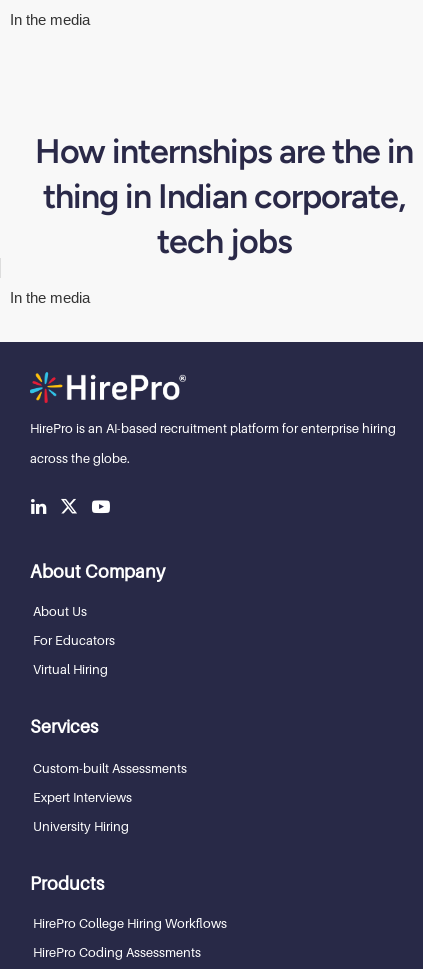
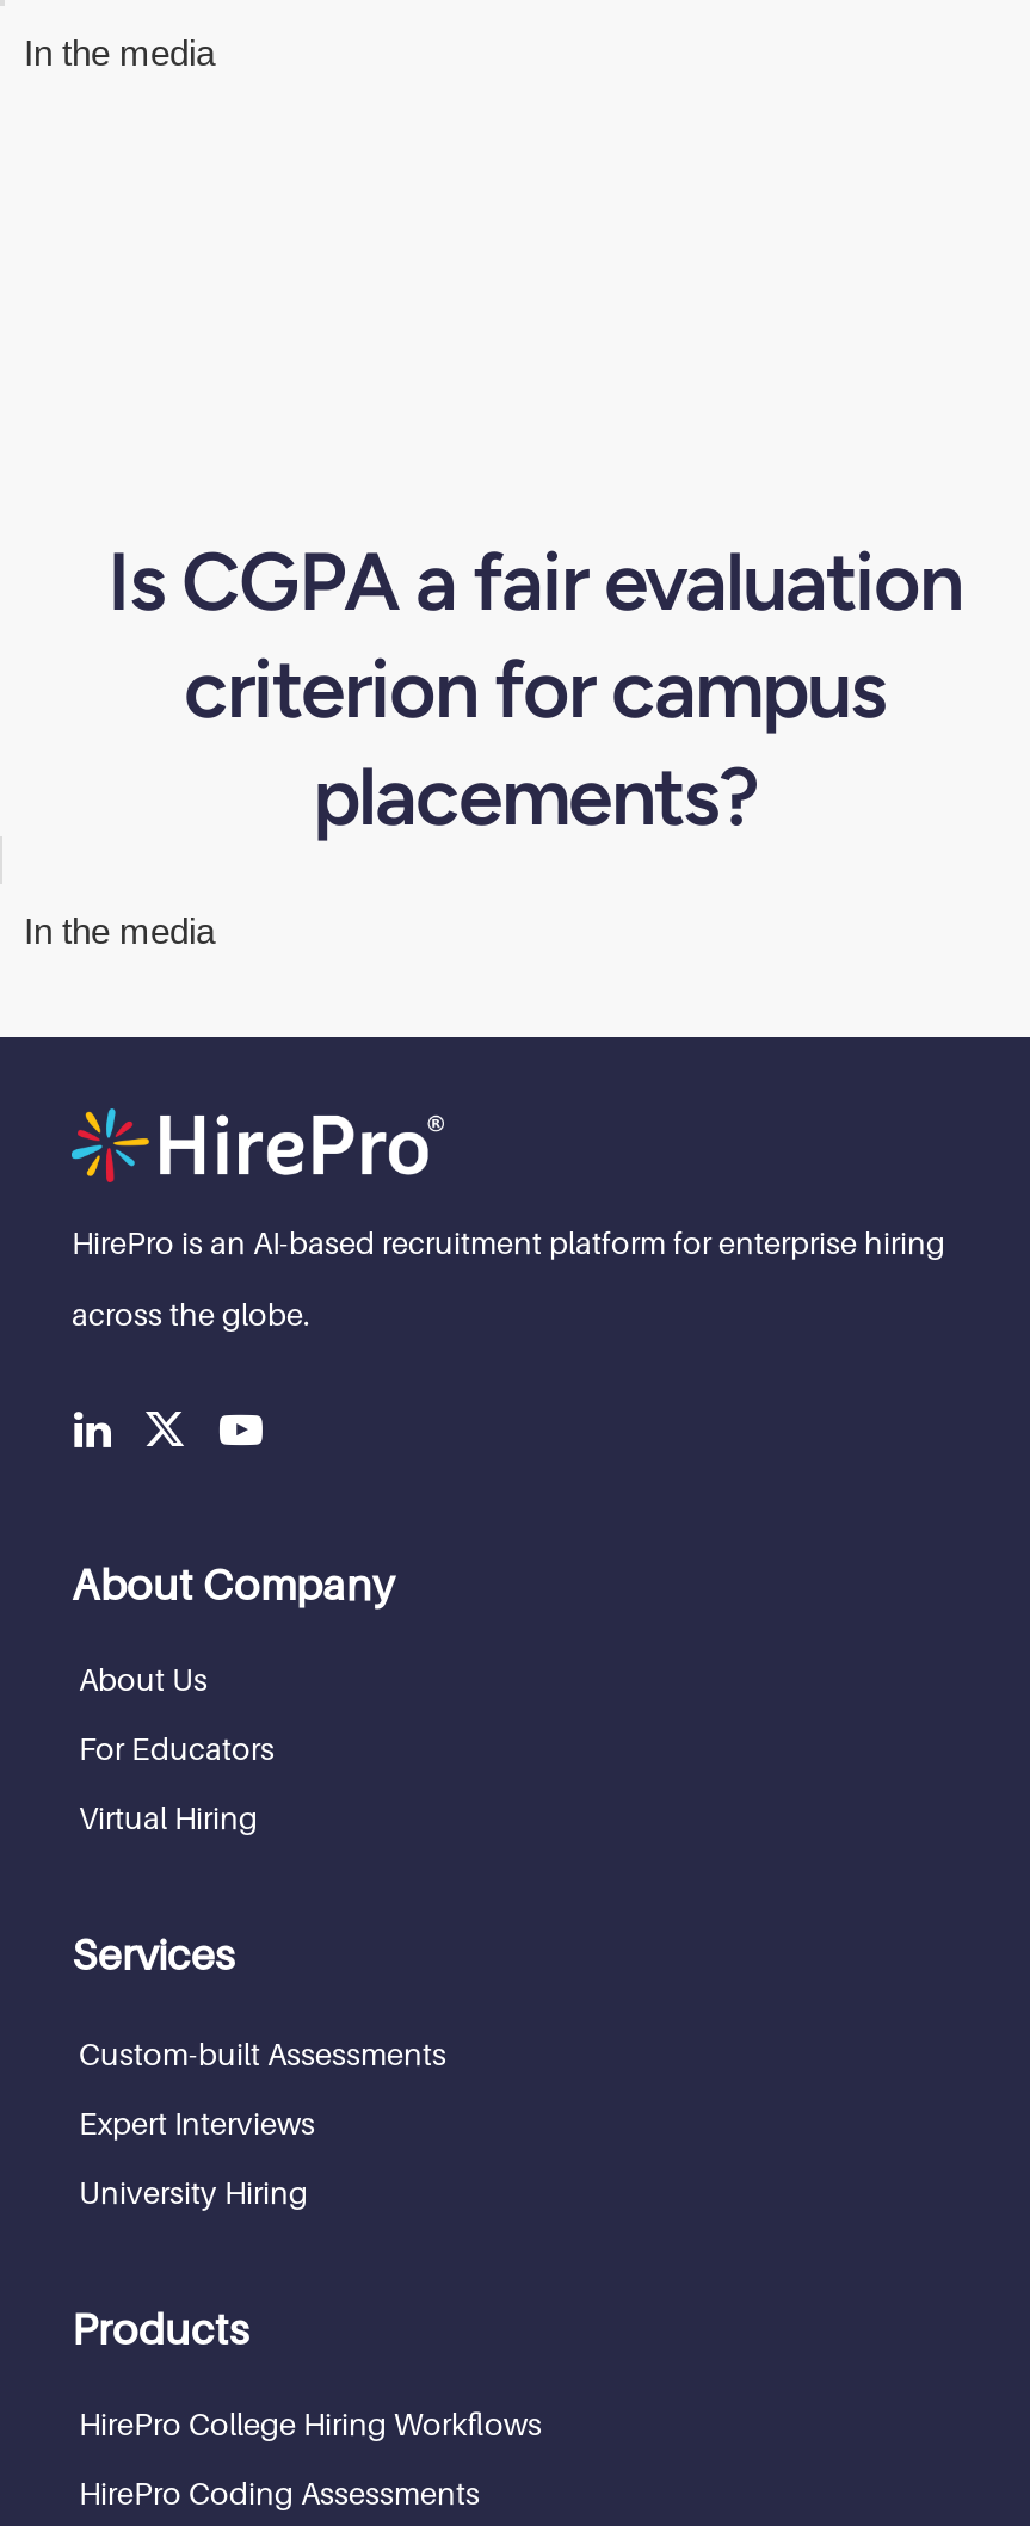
- How internships are the in
- thing in Indian corporate,
- tech jobs
+ Is CGPA a fair evaluation
+ criterion for campus
+ placements?
